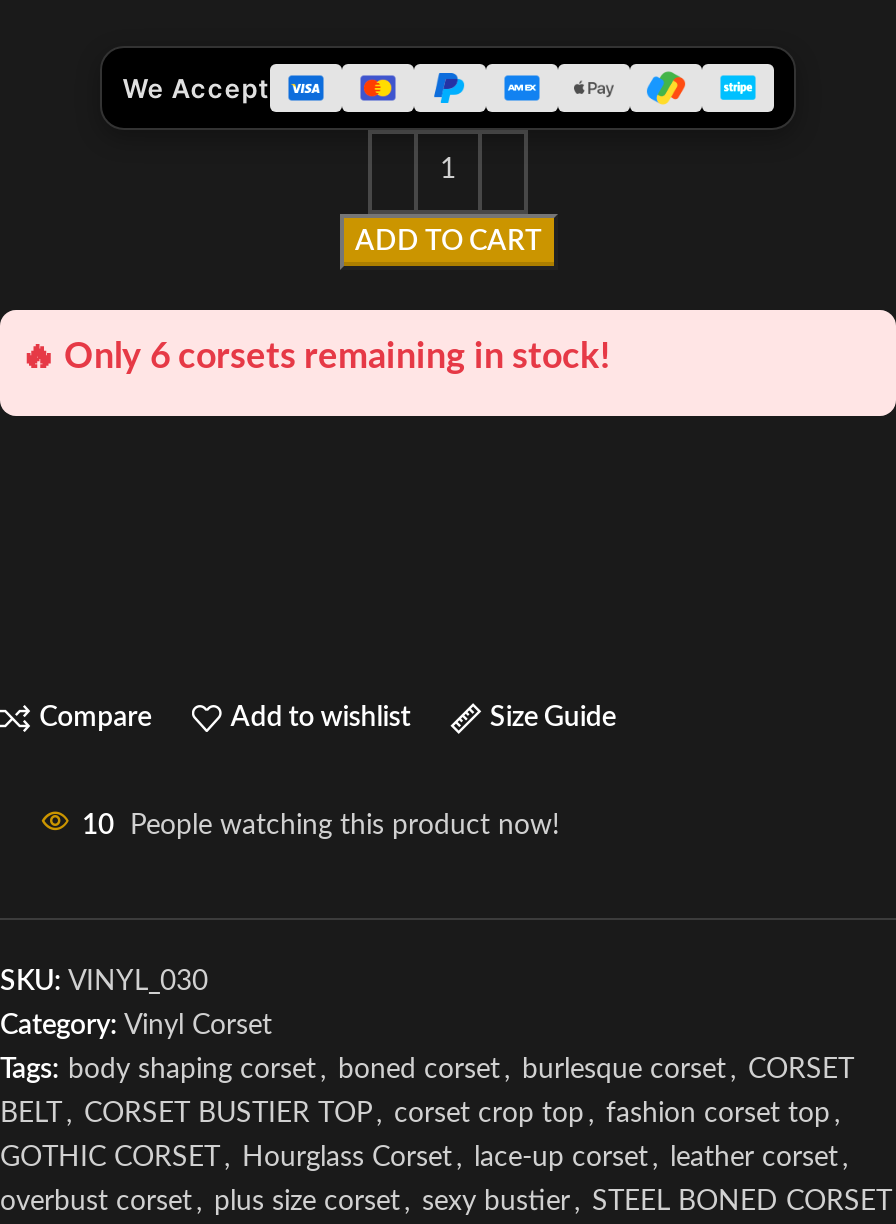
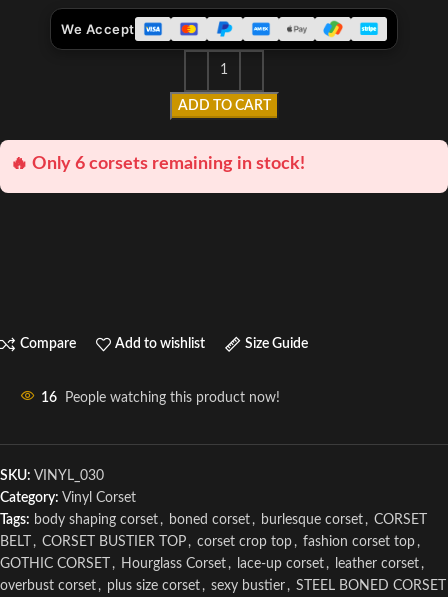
- 10 People watching this product now!
+ 16 People watching this product now!
